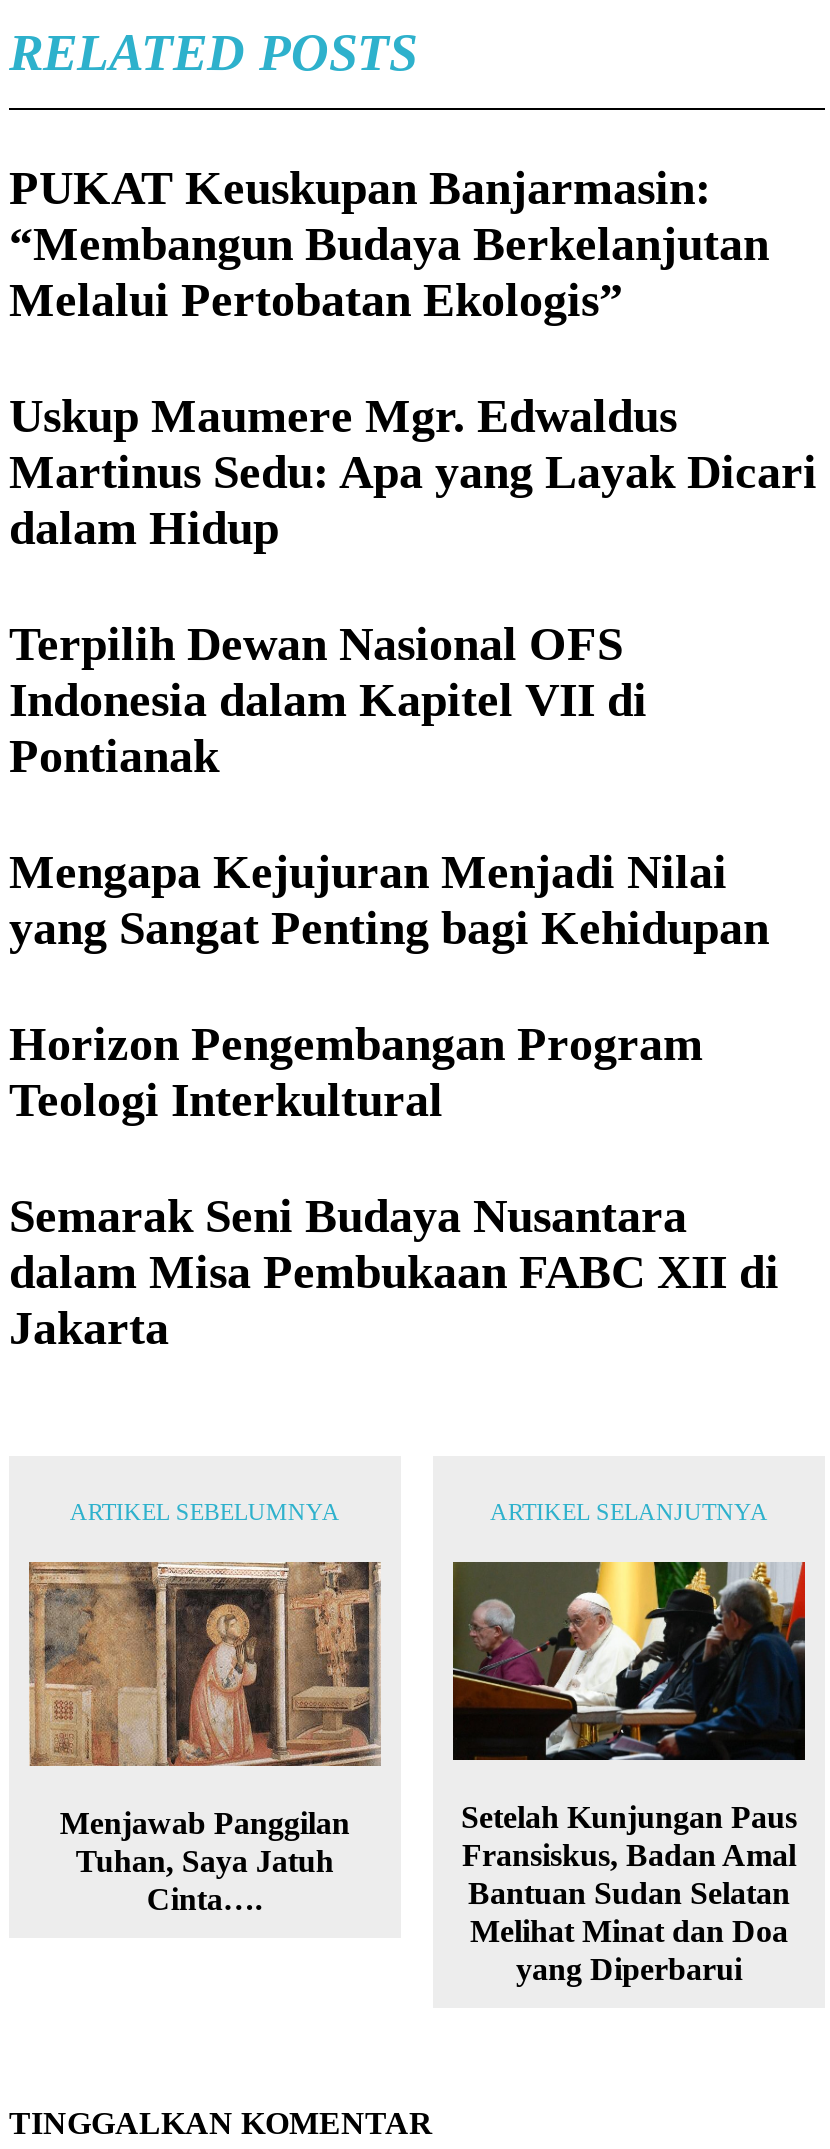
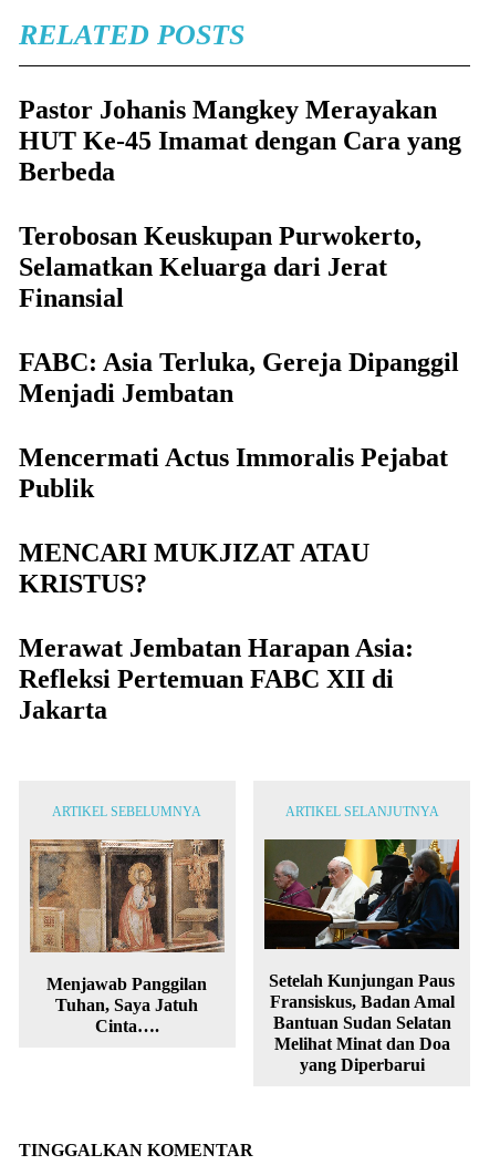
- PUKAT Keuskupan Banjarmasin:
- “Membangun Budaya Berkelanjutan
- Melalui Pertobatan Ekologis”
+ Pastor Johanis Mangkey Merayakan
+ HUT Ke-45 Imamat dengan Cara yang
+ Berbeda

- Uskup Maumere Mgr. Edwaldus
- Martinus Sedu: Apa yang Layak Dicari
- dalam Hidup
+ Terobosan Keuskupan Purwokerto,
+ Selamatkan Keluarga dari Jerat
+ Finansial

- Terpilih Dewan Nasional OFS
- Indonesia dalam Kapitel VII di
- Pontianak
+ FABC: Asia Terluka, Gereja Dipanggil
+ Menjadi Jembatan

- Mengapa Kejujuran Menjadi Nilai
- yang Sangat Penting bagi Kehidupan
+ Mencermati Actus Immoralis Pejabat
+ Publik

- Horizon Pengembangan Program
- Teologi Interkultural
+ MENCARI MUKJIZAT ATAU
+ KRISTUS?

- Semarak Seni Budaya Nusantara
- dalam Misa Pembukaan FABC XII di
+ Merawat Jembatan Harapan Asia:
+ Refleksi Pertemuan FABC XII di
